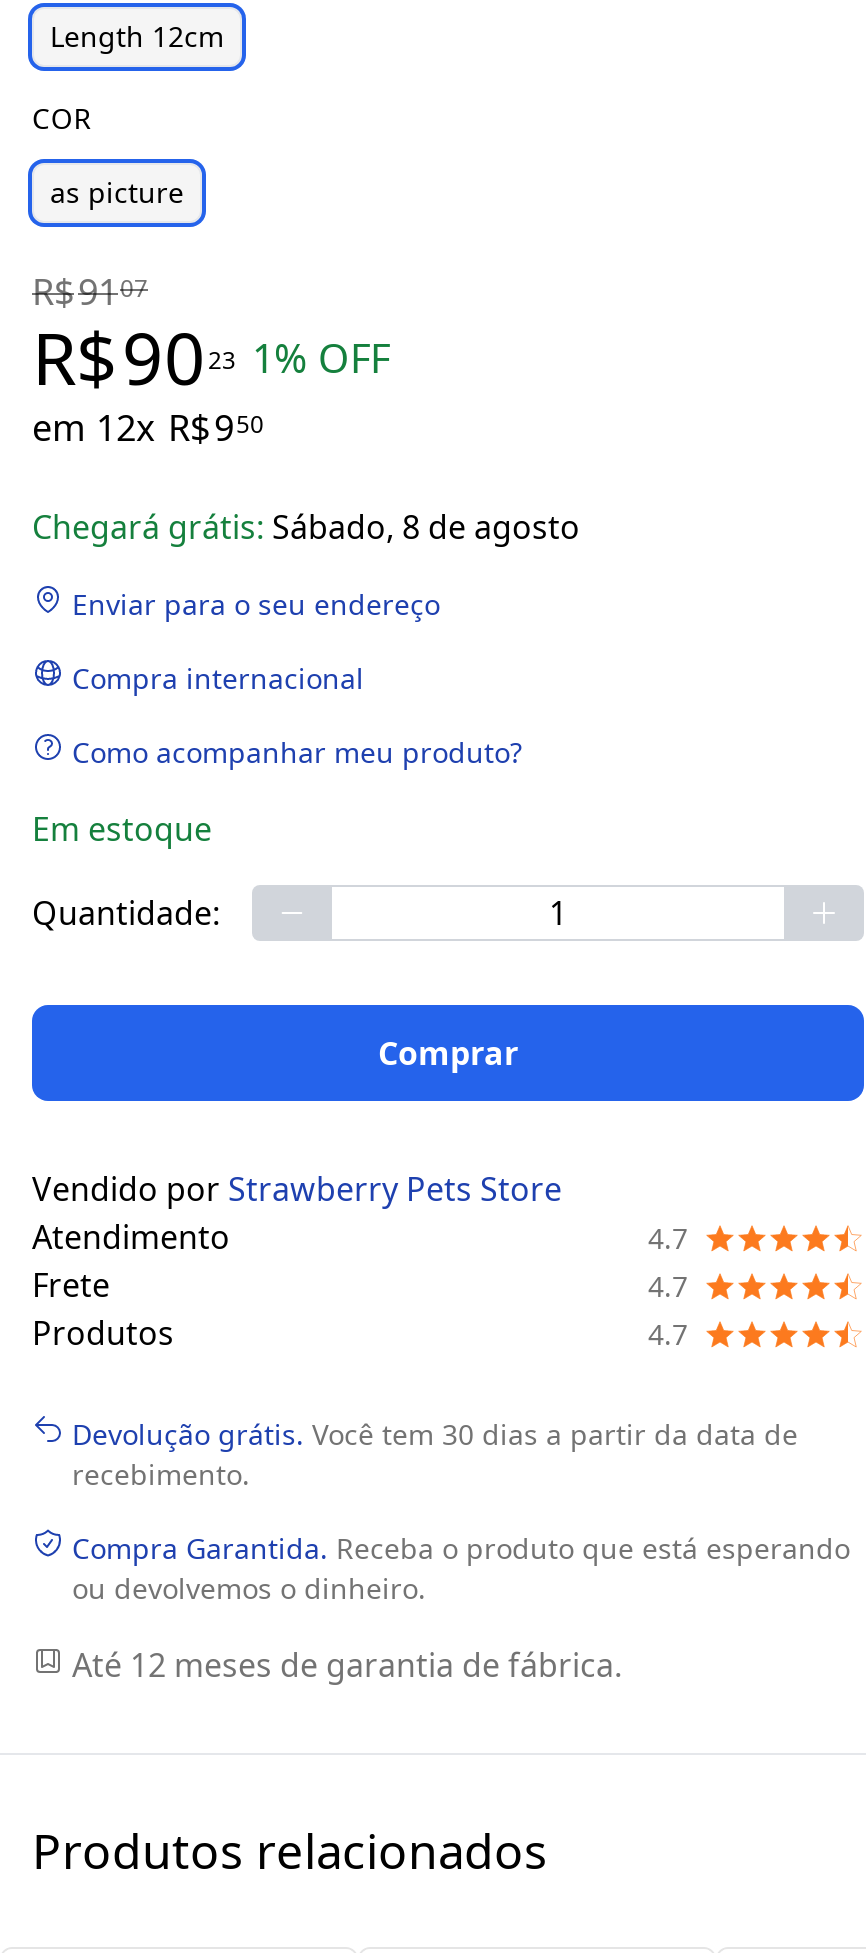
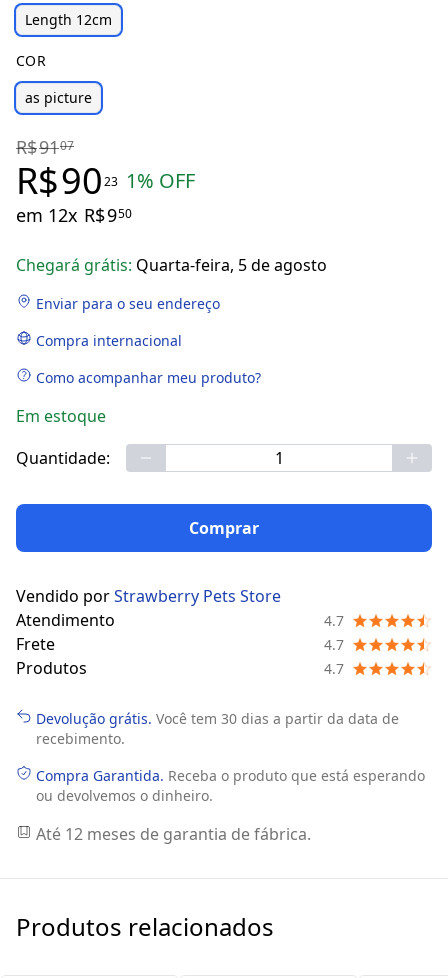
- Chegará grátis: Sábado, 8 de agosto
+ Chegará grátis: Quarta-feira, 5 de agosto
